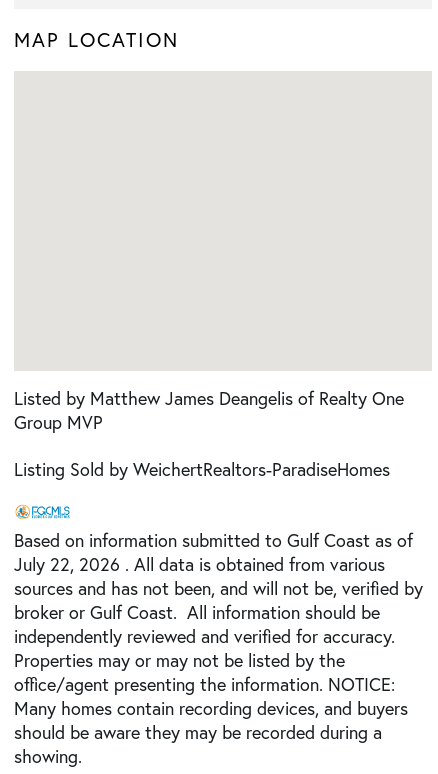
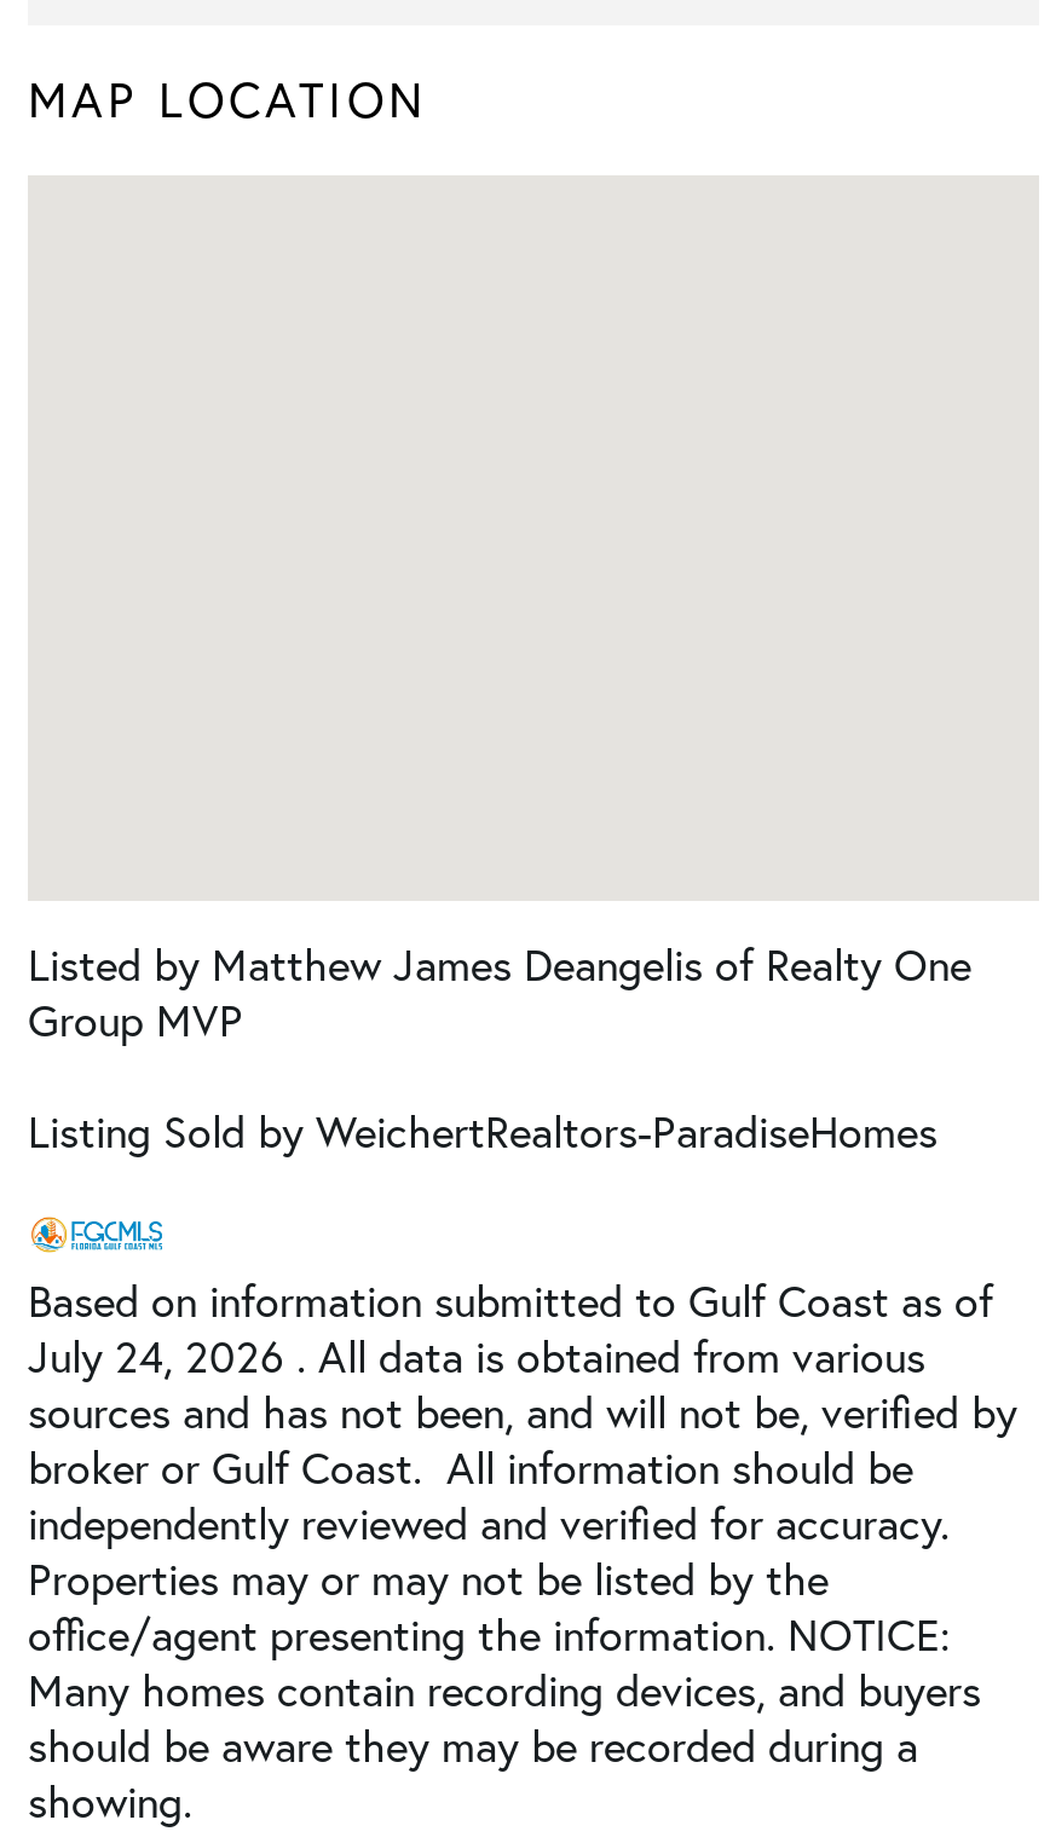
- July 22, 2026 . All data is obtained from various
+ July 24, 2026 . All data is obtained from various
